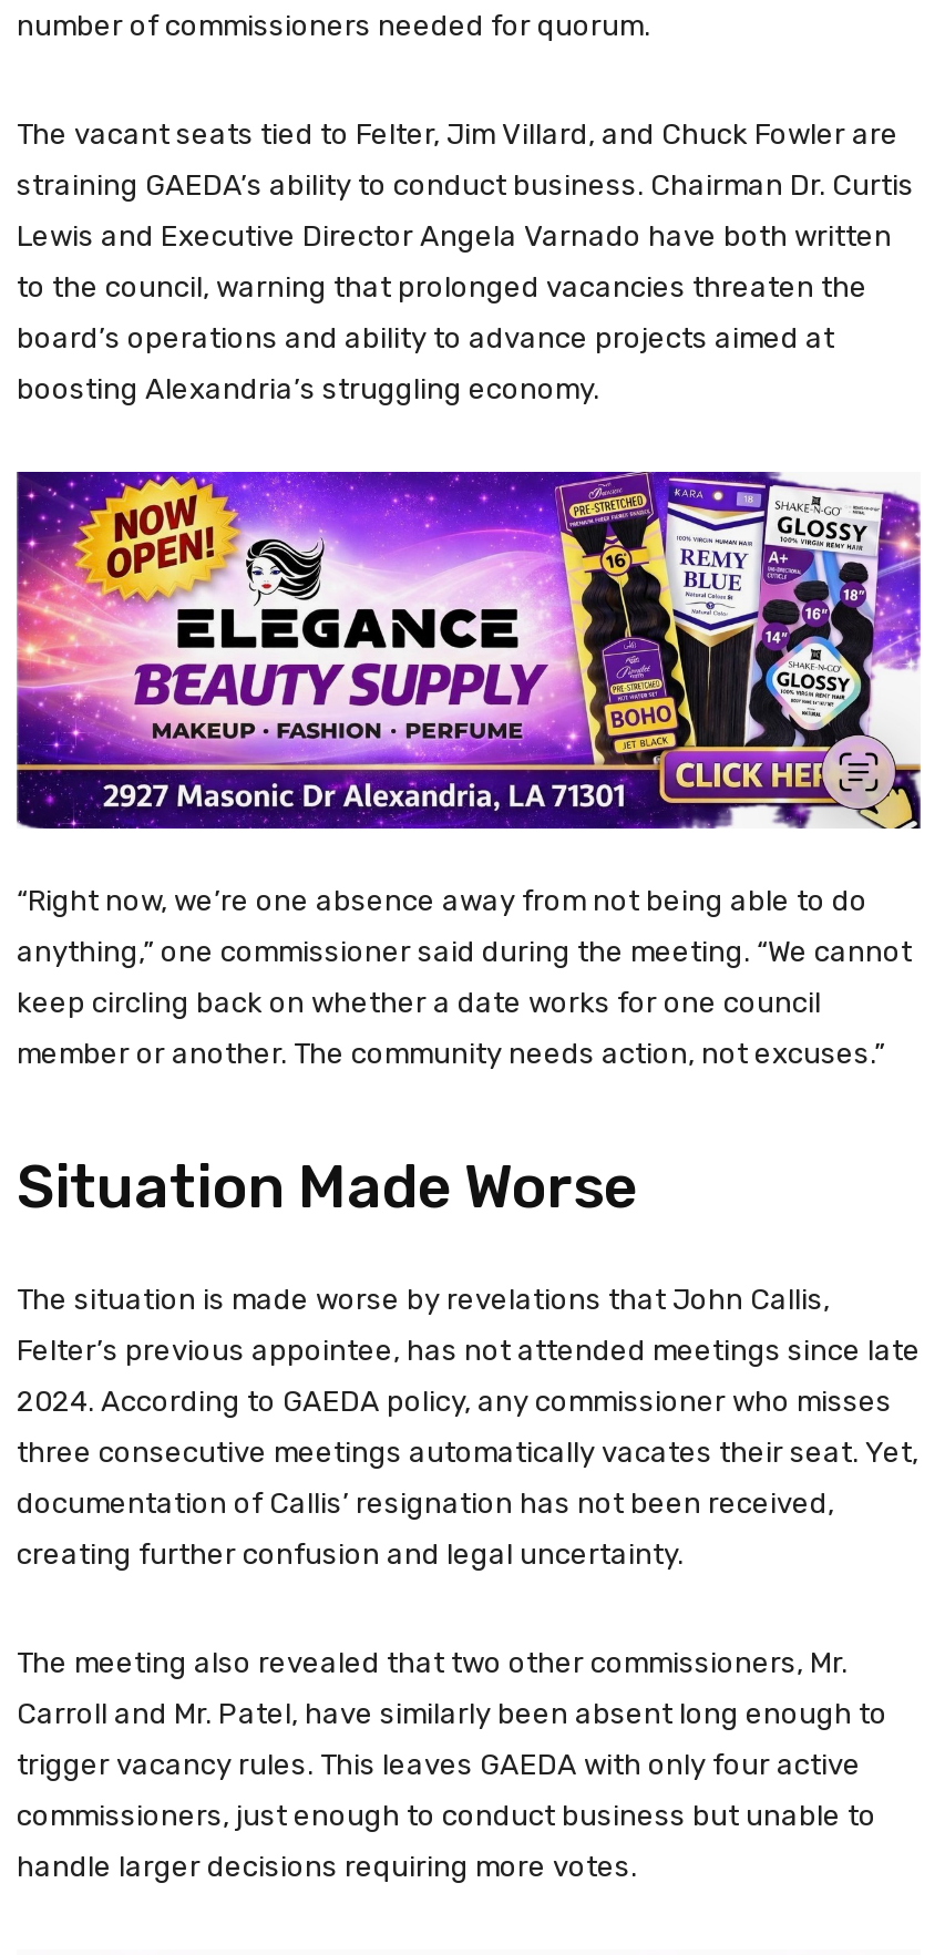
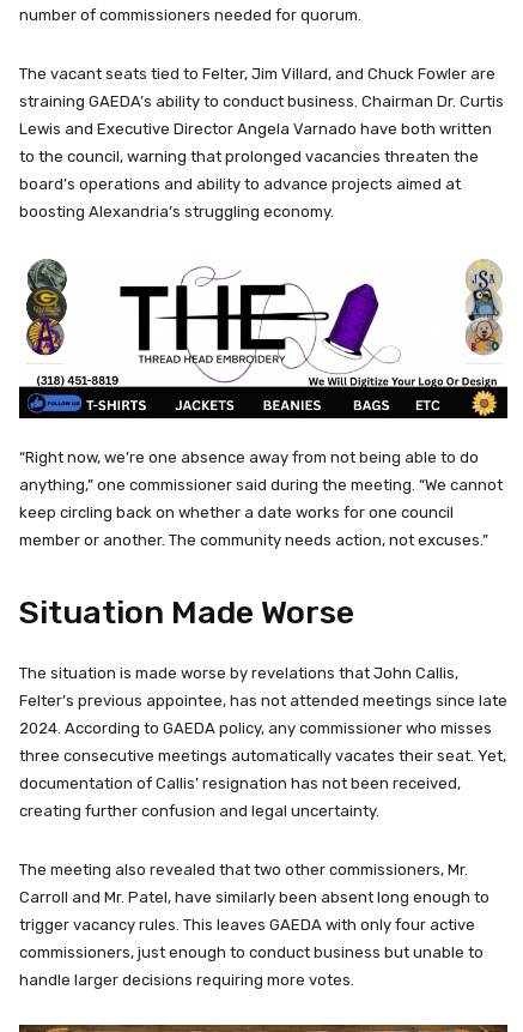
- [image]
+ [image]
